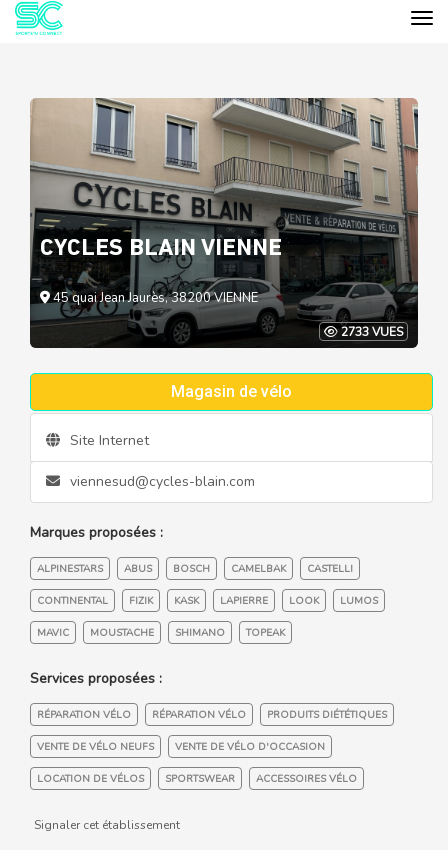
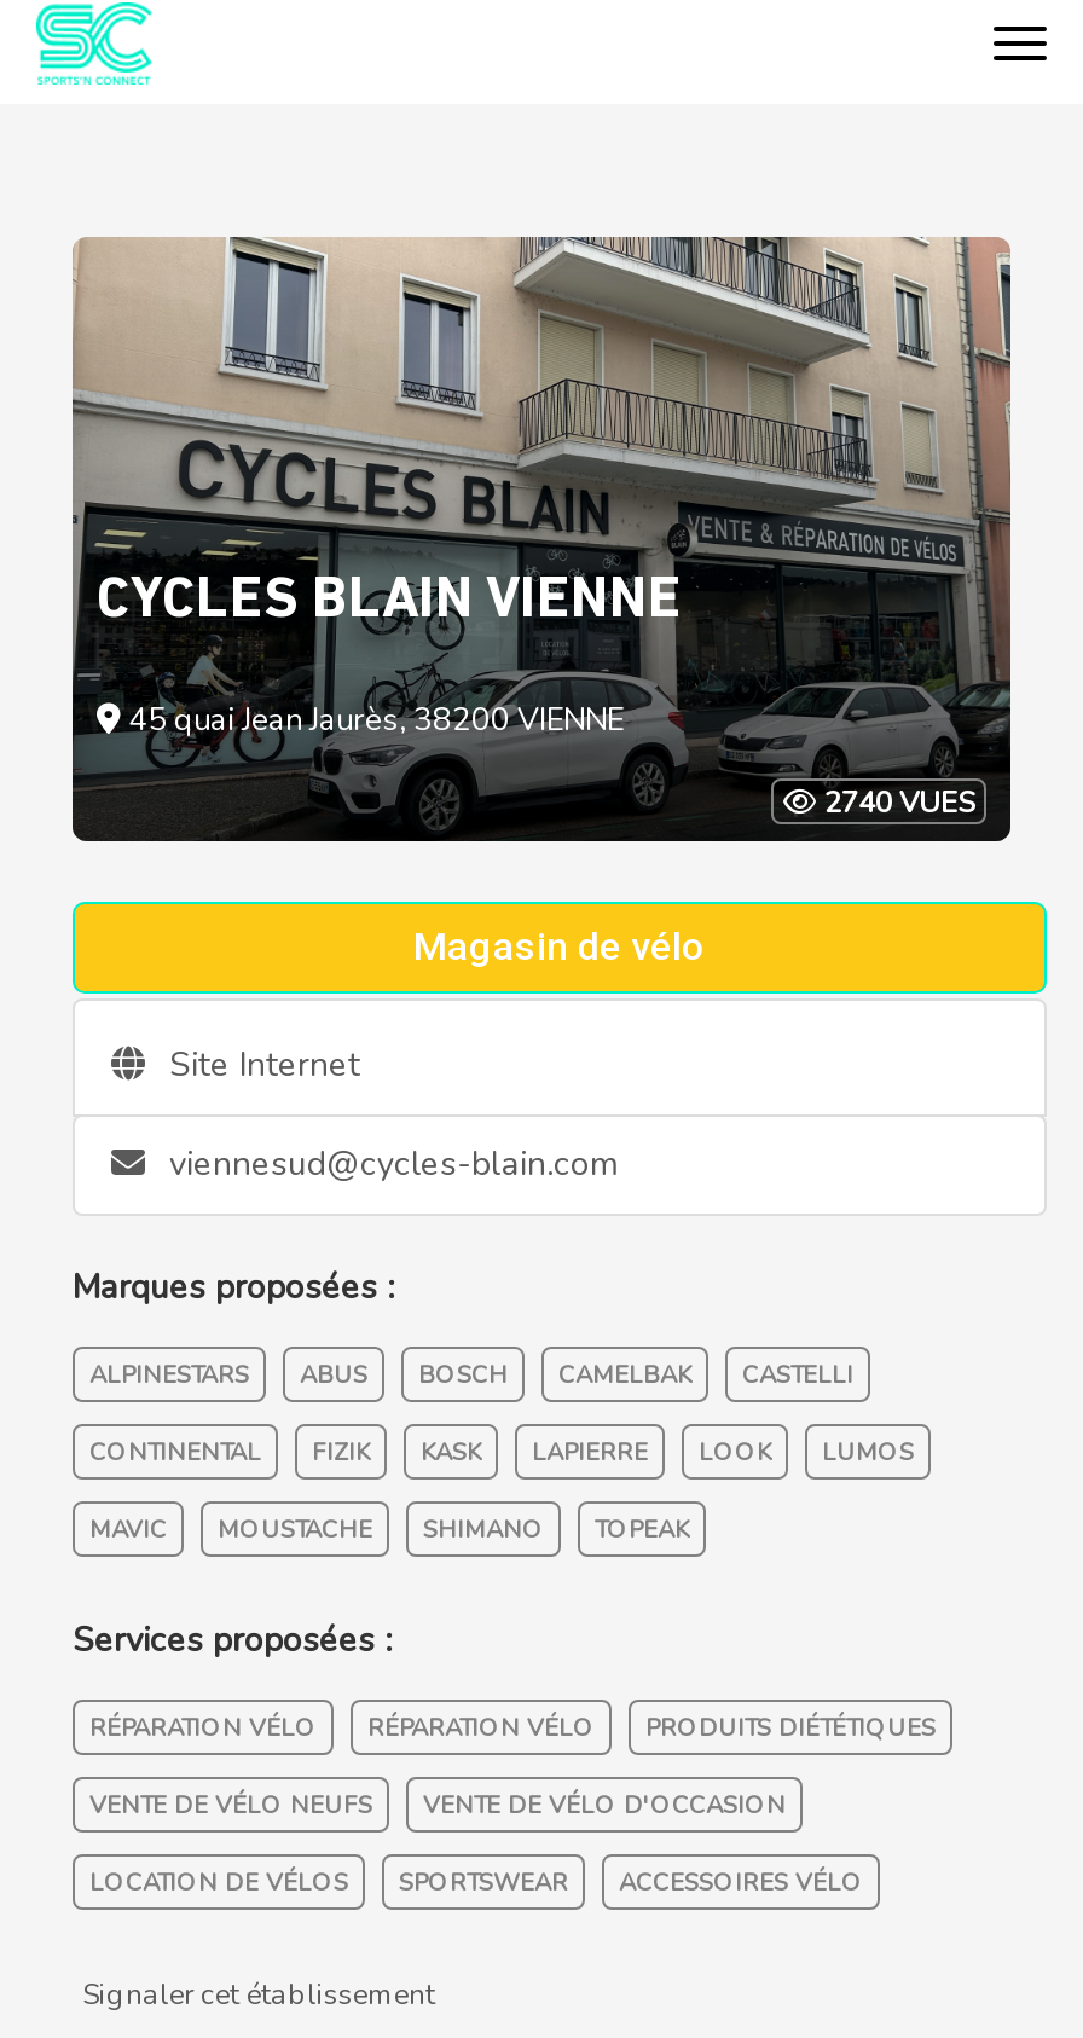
- 2733 VUES
+ 2740 VUES
